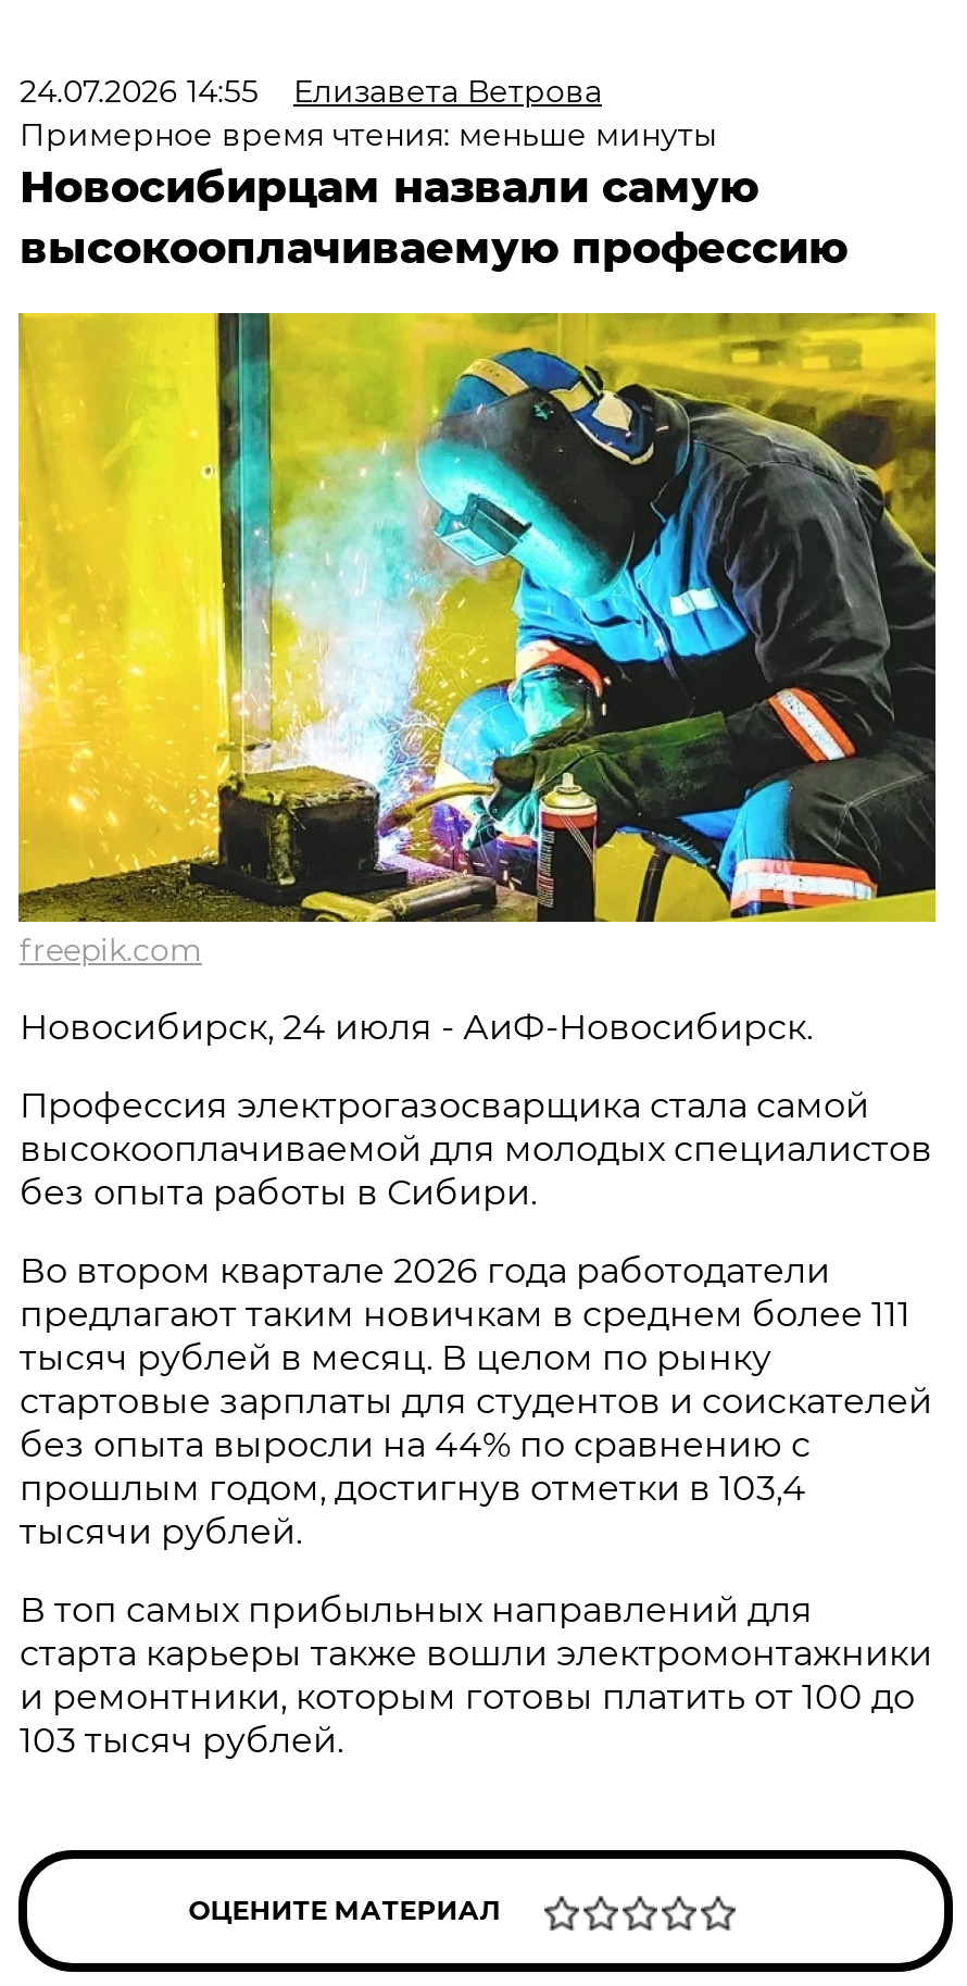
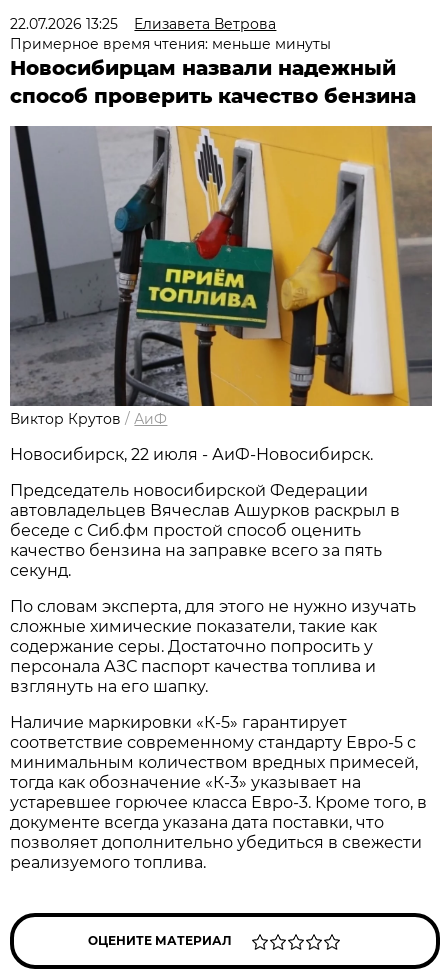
- 24.07.2026 14:55 Елизавета Ветрова
+ 22.07.2026 13:25 Елизавета Ветрова

- Новосибирцам назвали самую
- высокооплачиваемую профессию
+ Новосибирцам назвали надежный
+ способ проверить качество бензина

- [image]
- freepik.com
+ [image]
+ Виктор Крутов / АиФ

- Новосибирcк, 24 июля - АиФ-Новосибирск.
+ Новосибирcк, 22 июля - АиФ-Новосибирск.

- Профессия электрогазосварщика стала самой
- высокооплачиваемой для молодых специалистов
- без опыта работы в Сибири.
+ Председатель новосибирской Федерации
+ автовладельцев Вячеслав Ашурков раскрыл в
+ беседе с Сиб.фм простой способ оценить
+ качество бензина на заправке всего за пять
+ секунд.

- Во втором квартале 2026 года работодатели
- предлагают таким новичкам в среднем более 111
- тысяч рублей в месяц. В целом по рынку
- стартовые зарплаты для студентов и соискателей
- без опыта выросли на 44% по сравнению с
- прошлым годом, достигнув отметки в 103,4
- тысячи рублей.
+ По словам эксперта, для этого не нужно изучать
+ сложные химические показатели, такие как
+ содержание серы. Достаточно попросить у
+ персонала АЗС паспорт качества топлива и
+ взглянуть на его шапку.

- В топ самых прибыльных направлений для
- старта карьеры также вошли электромонтажники
- и ремонтники, которым готовы платить от 100 до
- 103 тысяч рублей.
+ Наличие маркировки «К-5» гарантирует
+ соответствие современному стандарту Евро-5 с
+ минимальным количеством вредных примесей,
+ тогда как обозначение «К-3» указывает на
+ устаревшее горючее класса Евро-3. Кроме того, в
+ документе всегда указана дата поставки, что
+ позволяет дополнительно убедиться в свежести
+ реализуемого топлива.
